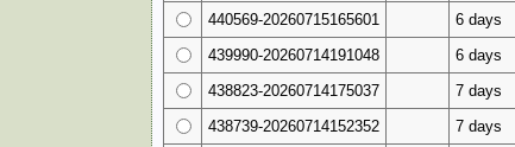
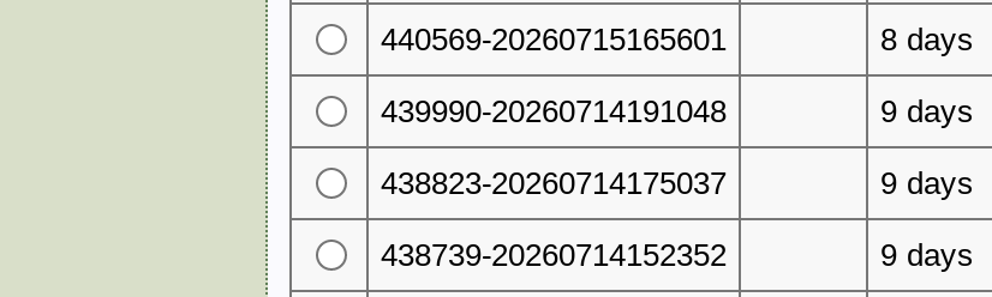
- 6 days
+ 8 days

- 6 days
+ 9 days

- 7 days
+ 9 days

- 7 days
+ 9 days
